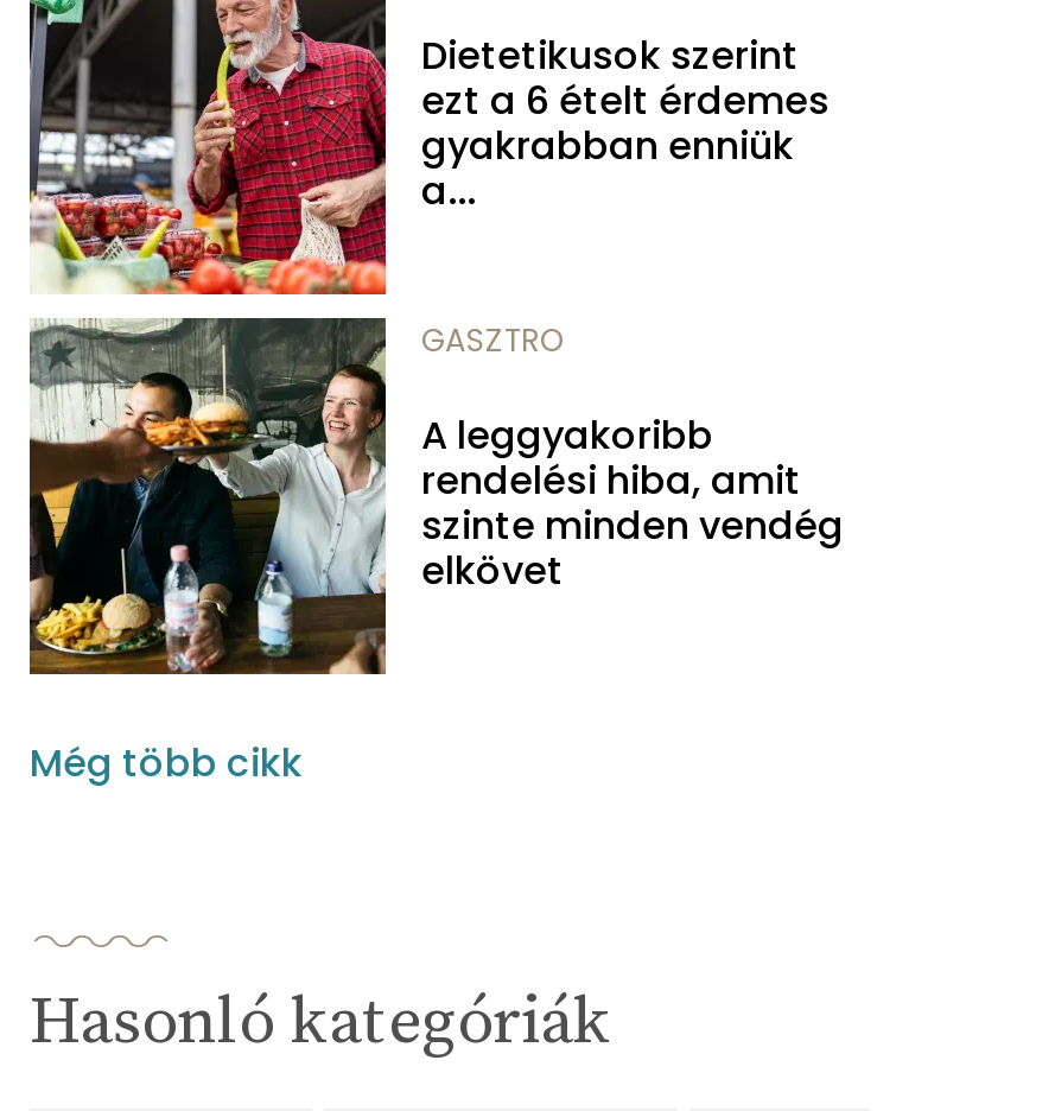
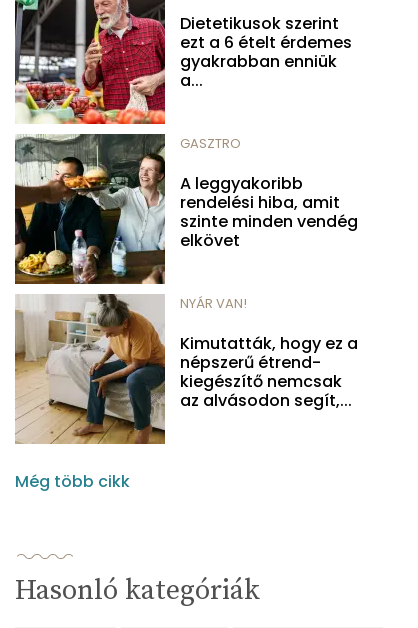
+ [image]
+ NYÁR VAN!
+ Kimutatták, hogy ez a
+ népszerű étrend-
+ kiegészítő nemcsak
+ az alvásodon segít,...
